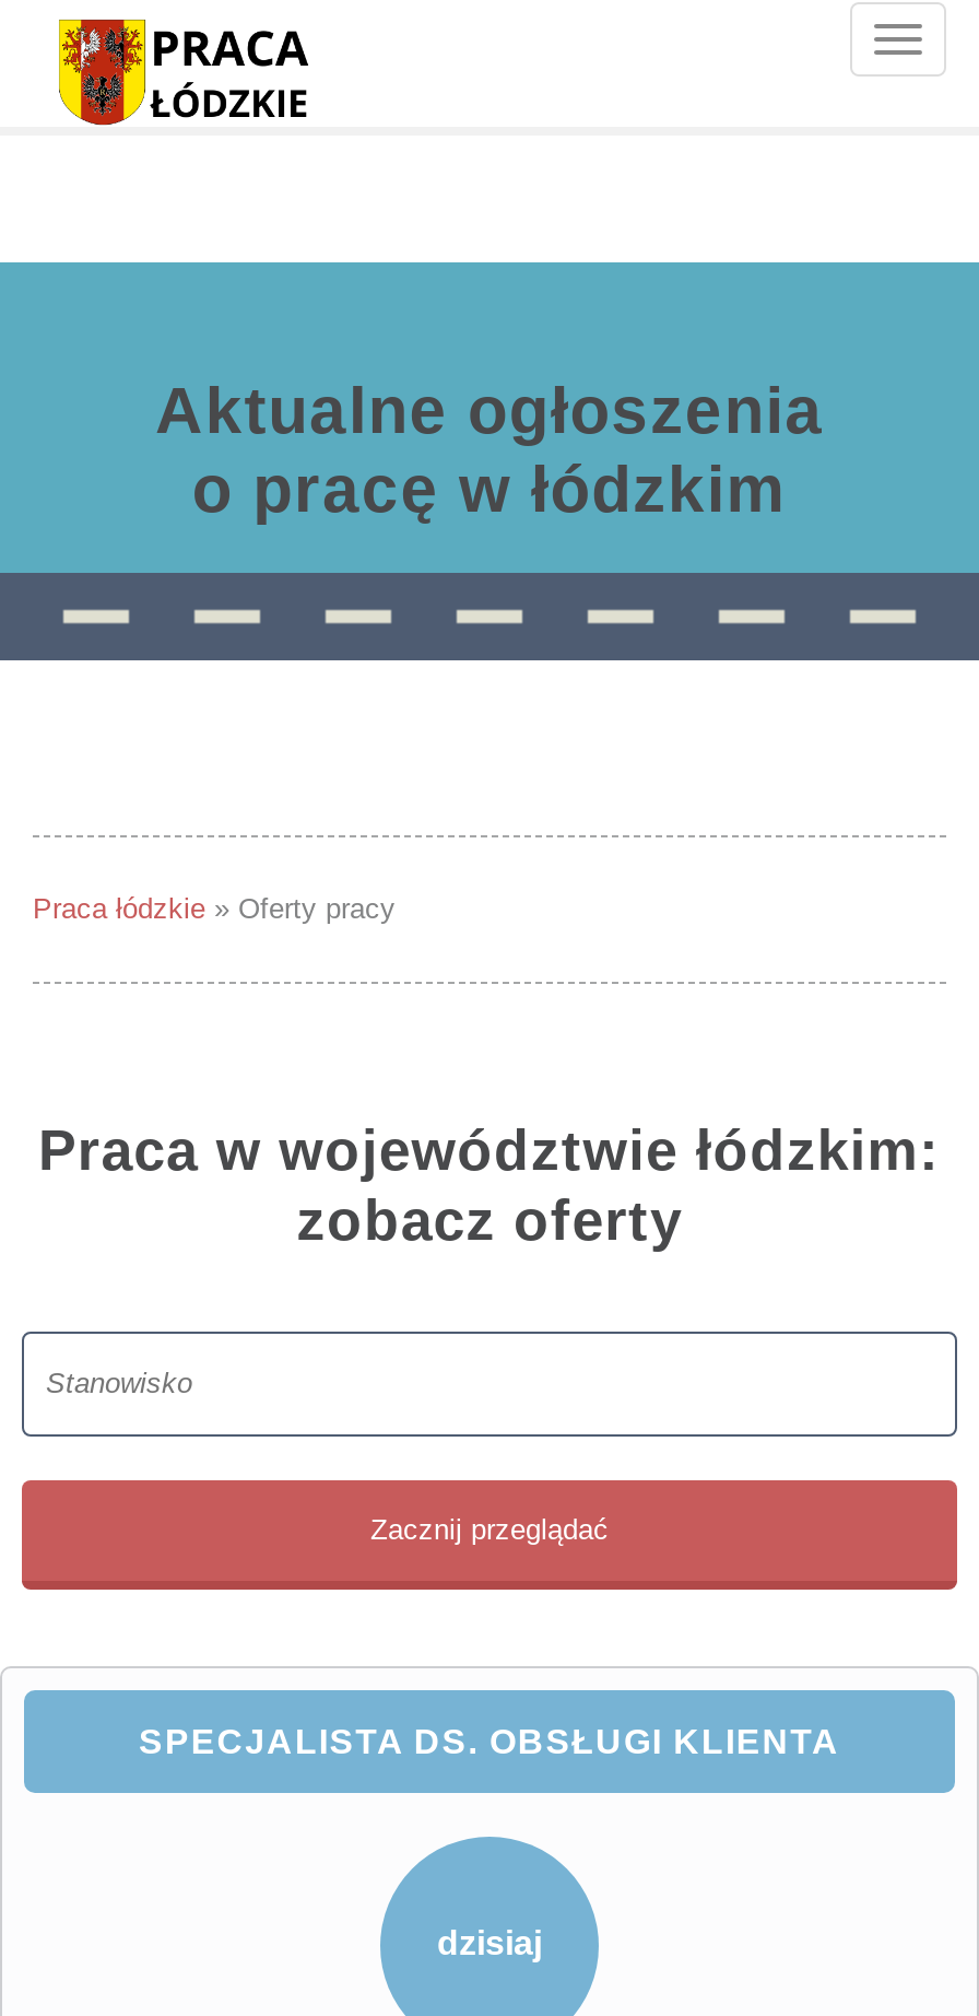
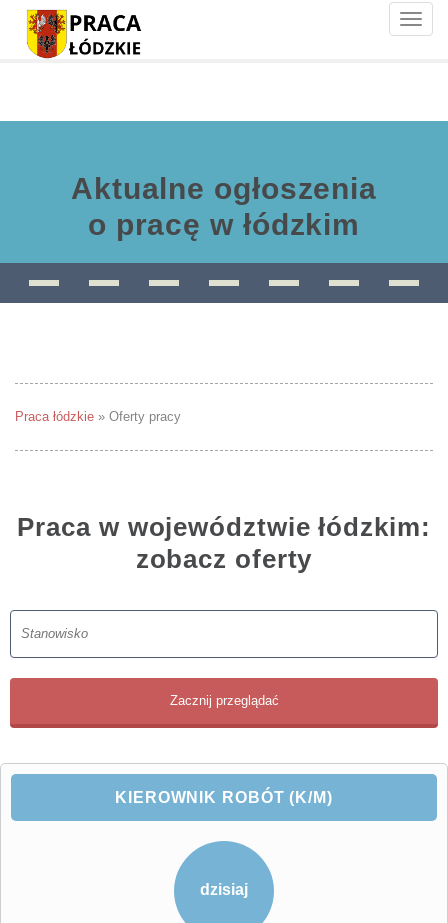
- SPECJALISTA DS. OBSŁUGI KLIENTA
+ KIEROWNIK ROBÓT (K/M)
